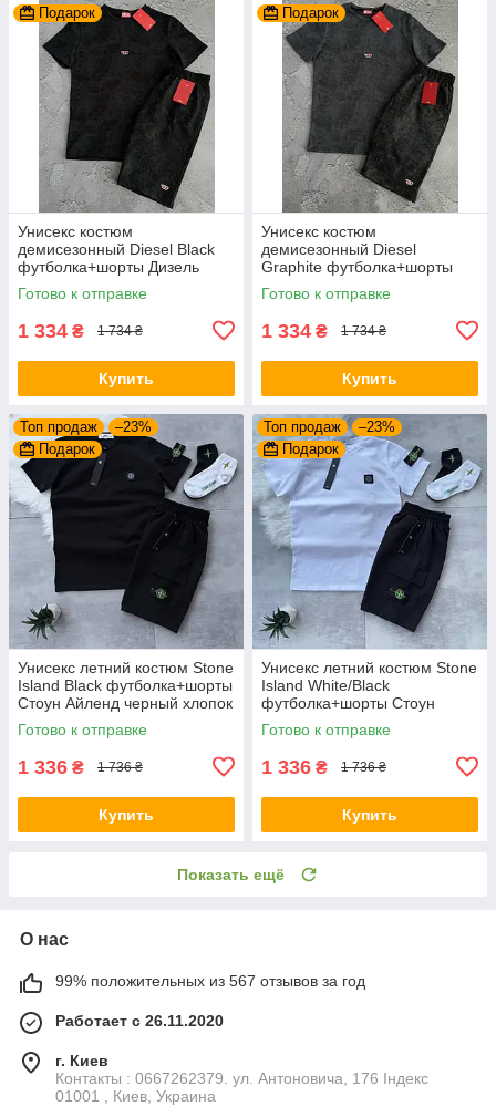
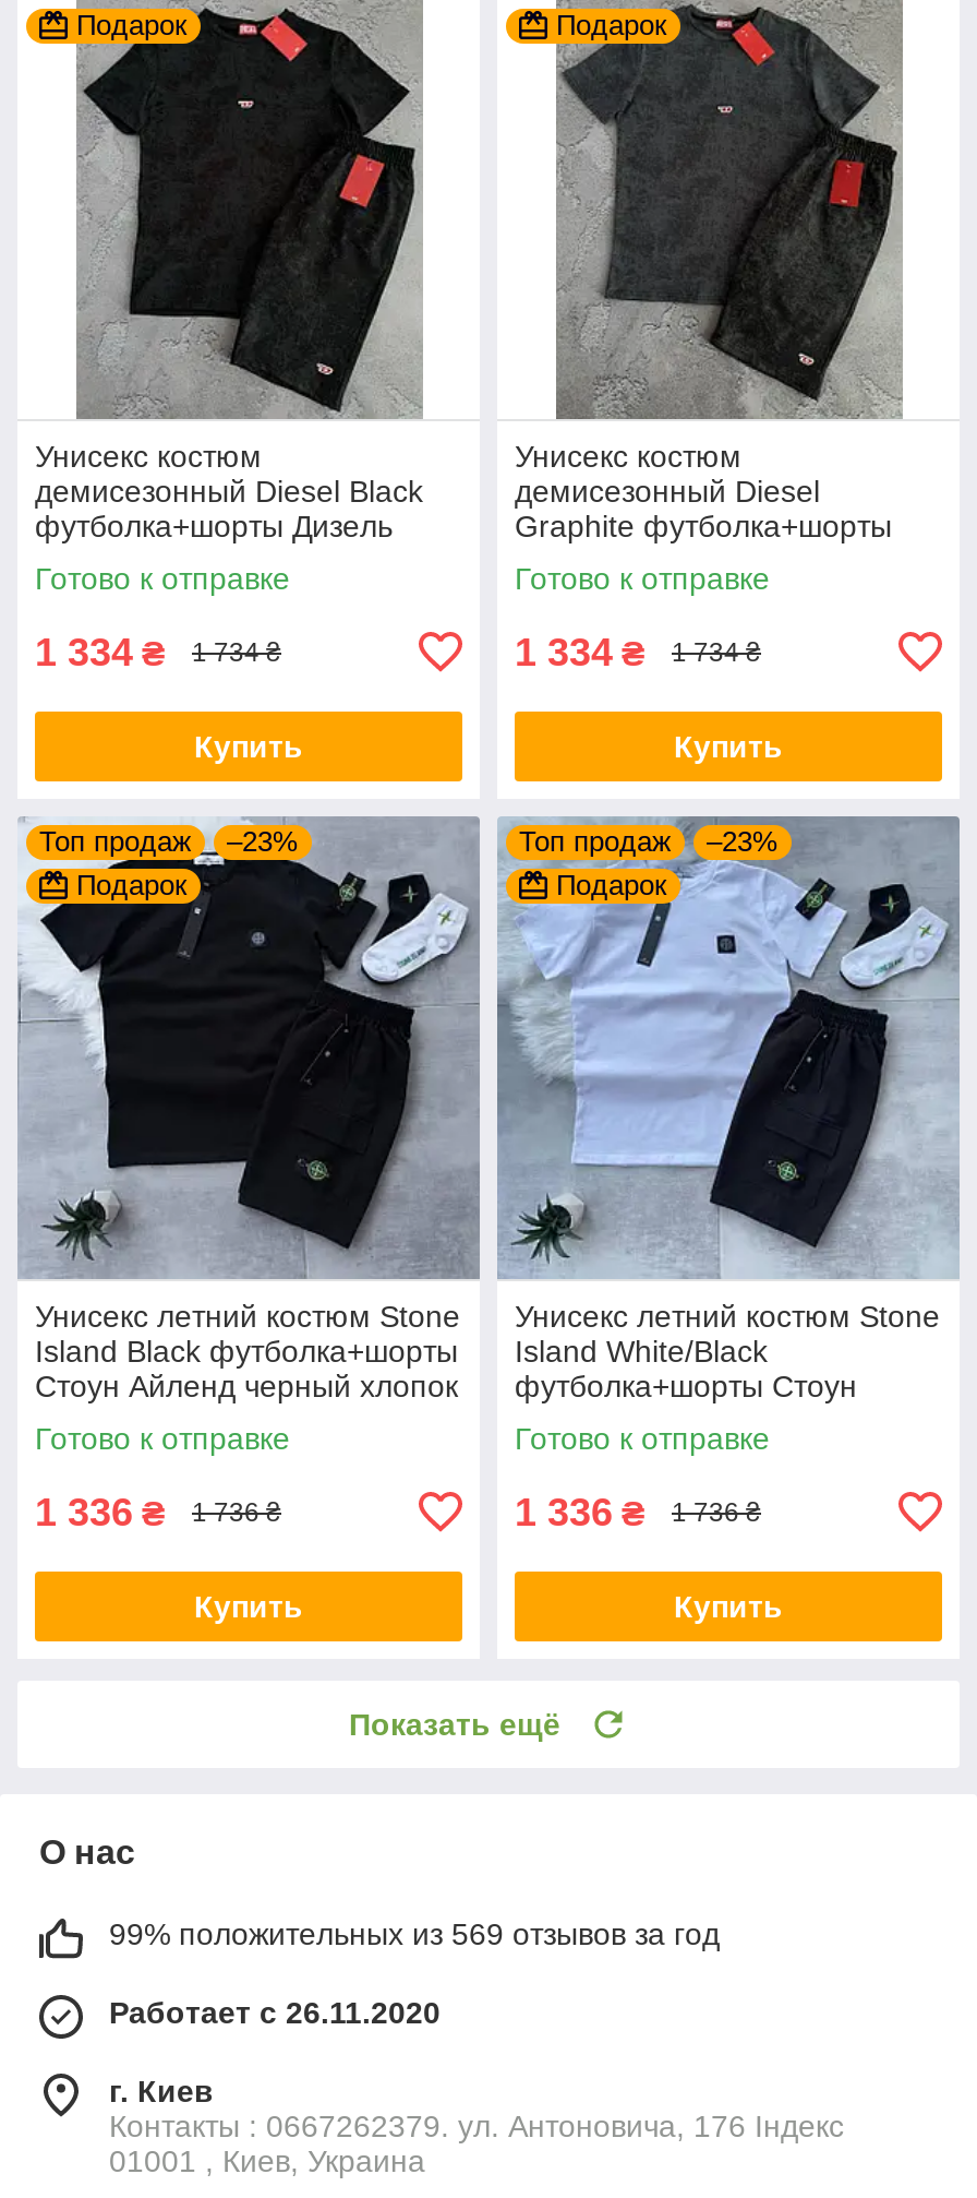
- 99% положительных из 567 отзывов за год
+ 99% положительных из 569 отзывов за год
